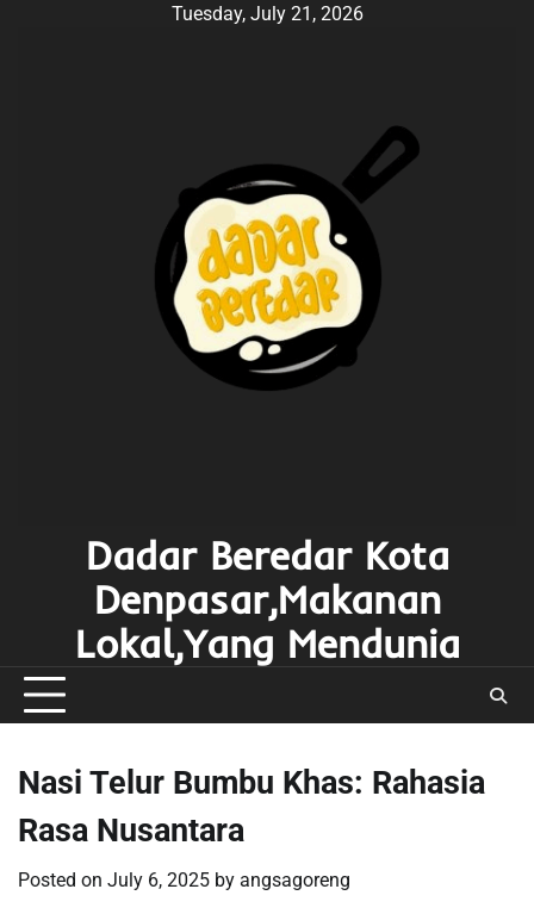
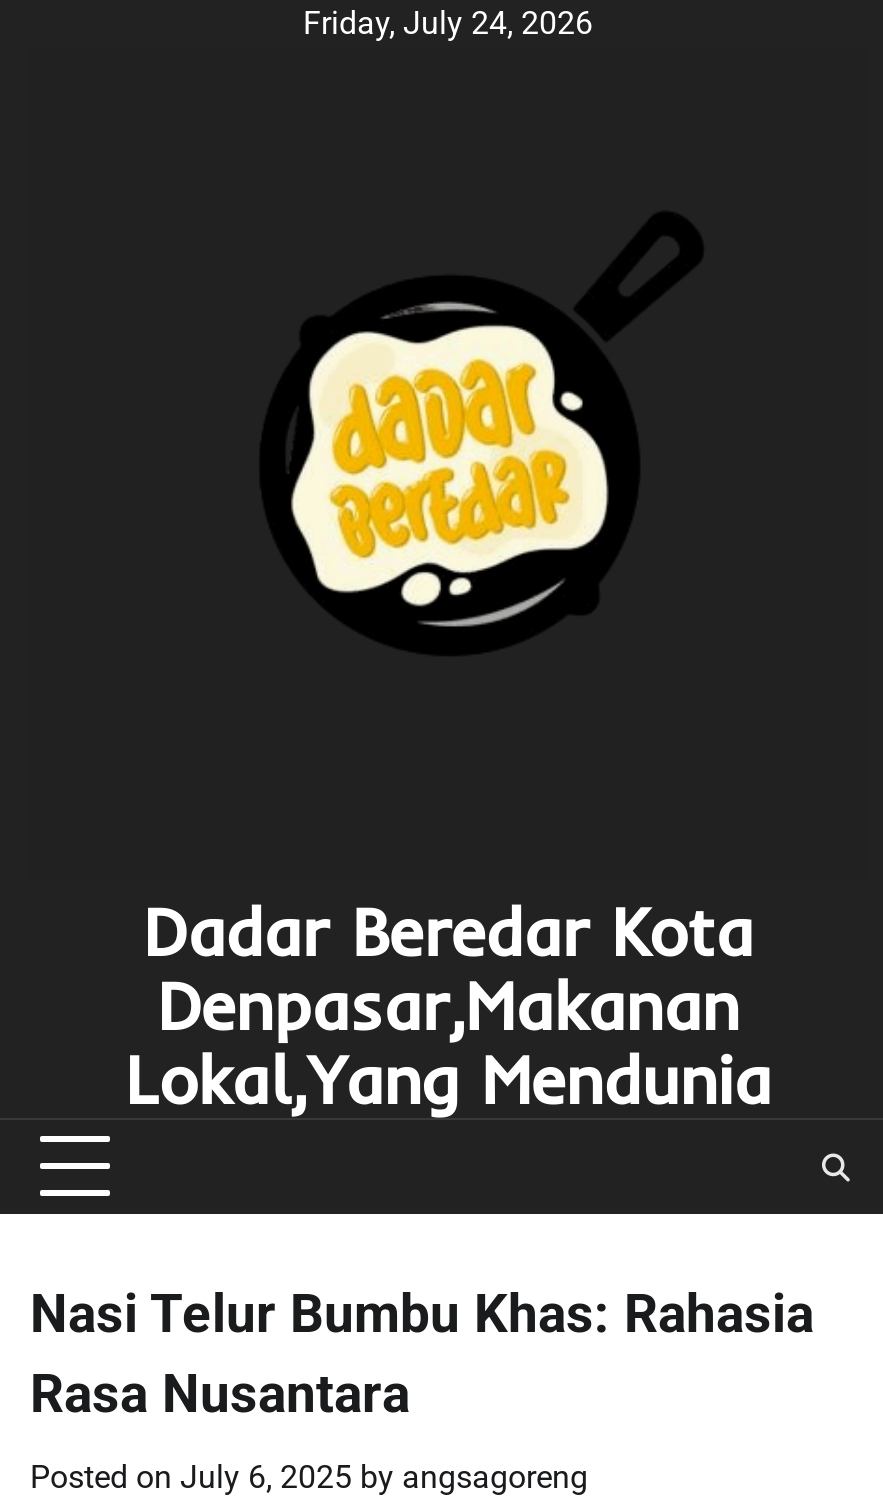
- Tuesday, July 21, 2026
+ Friday, July 24, 2026
